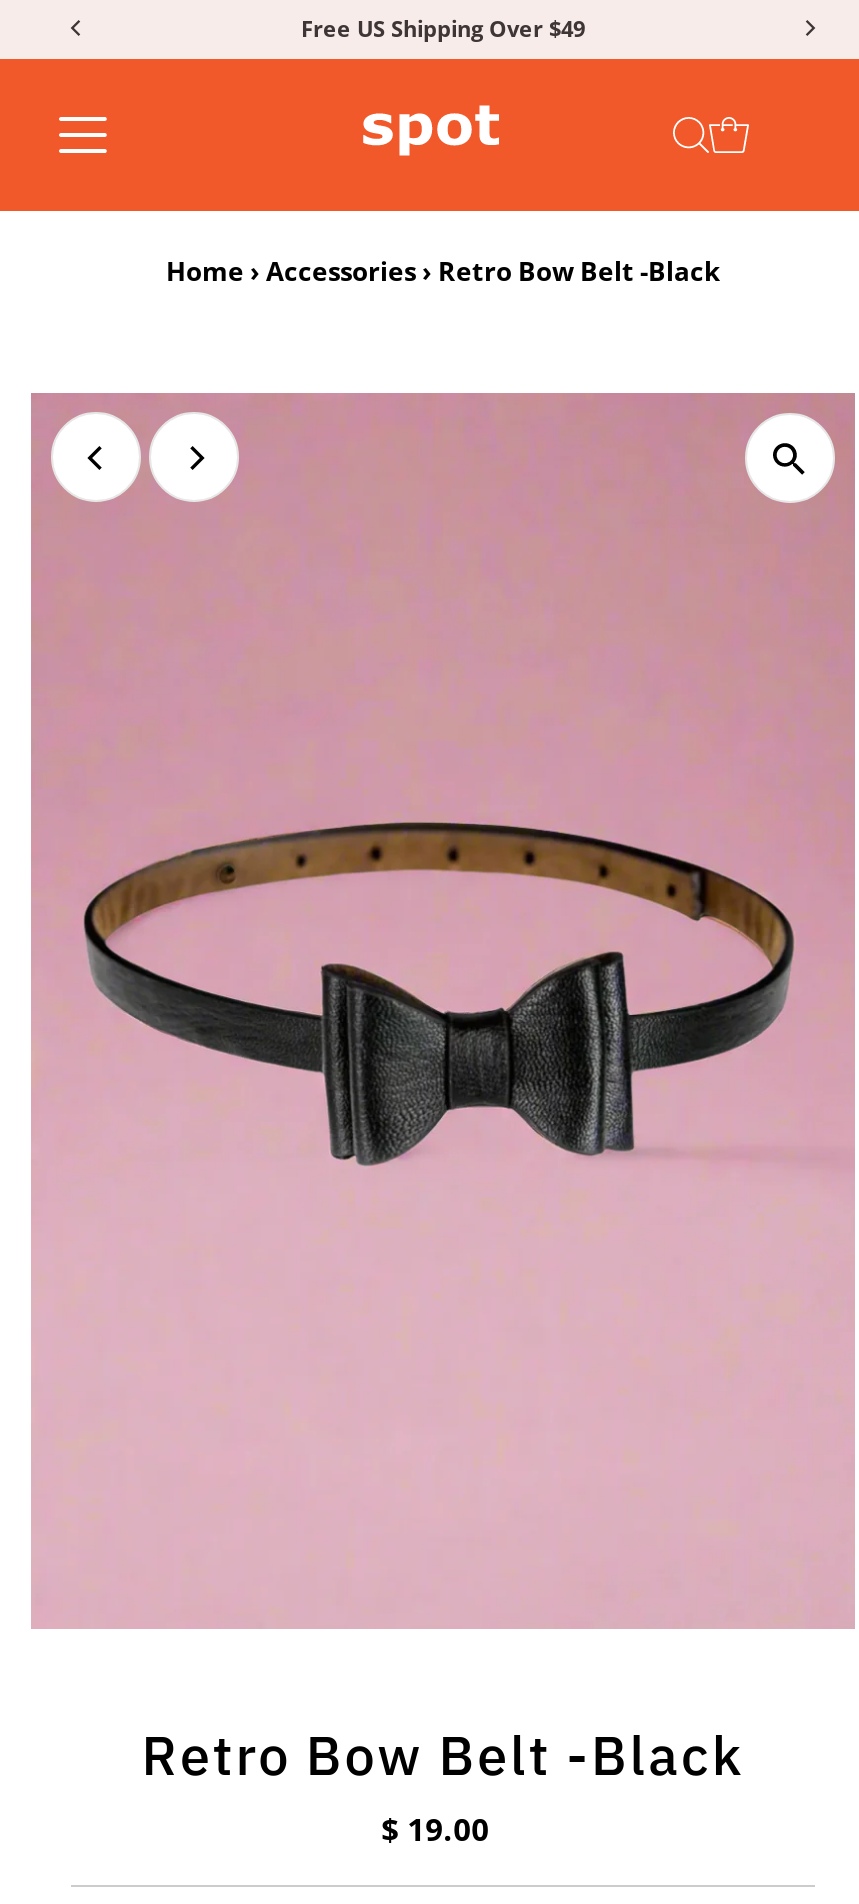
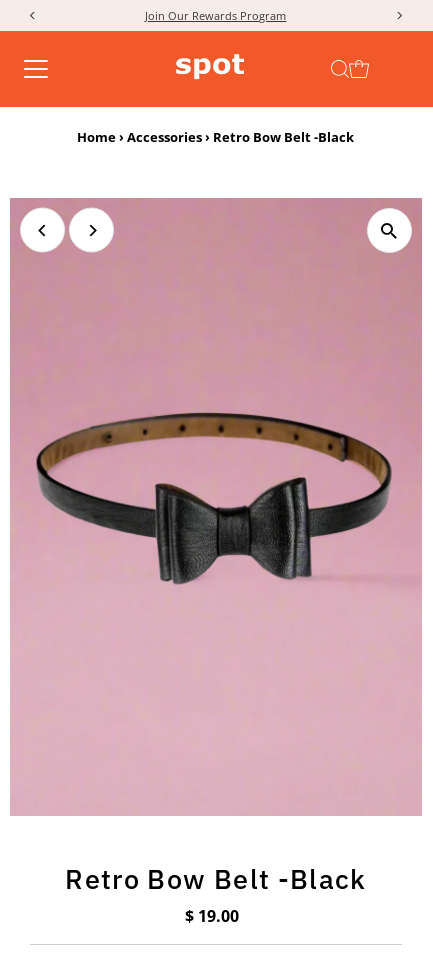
- Free US Shipping Over $49
+ Join Our Rewards Program
